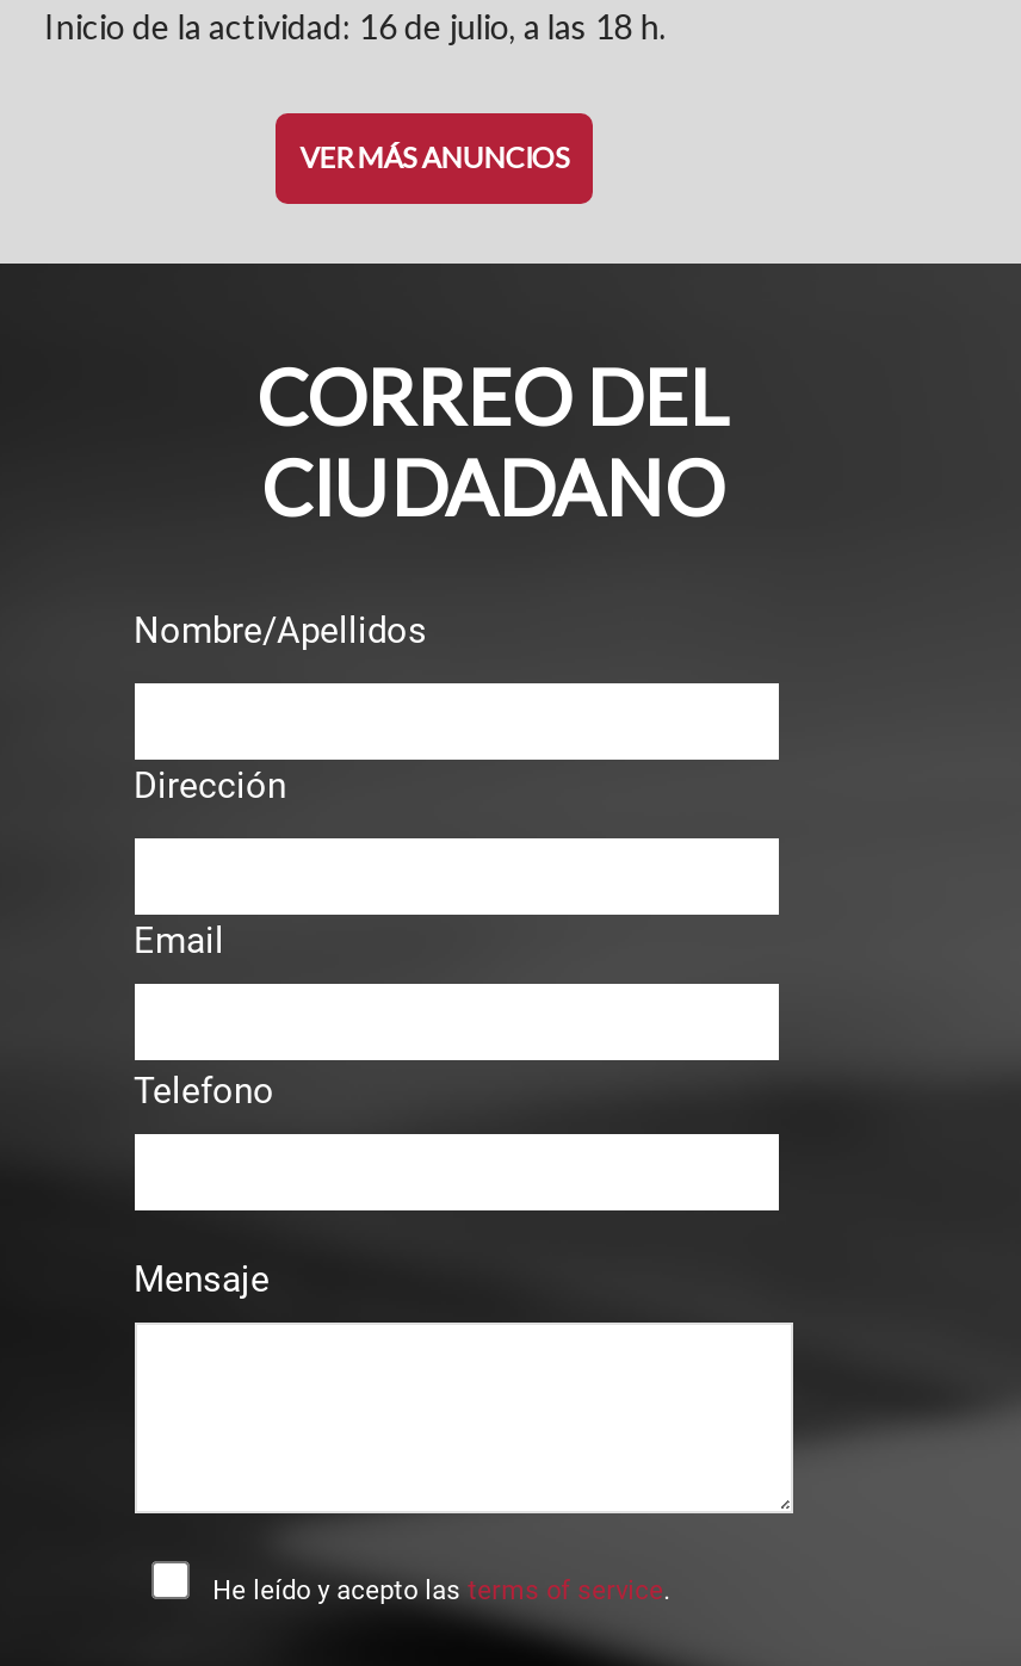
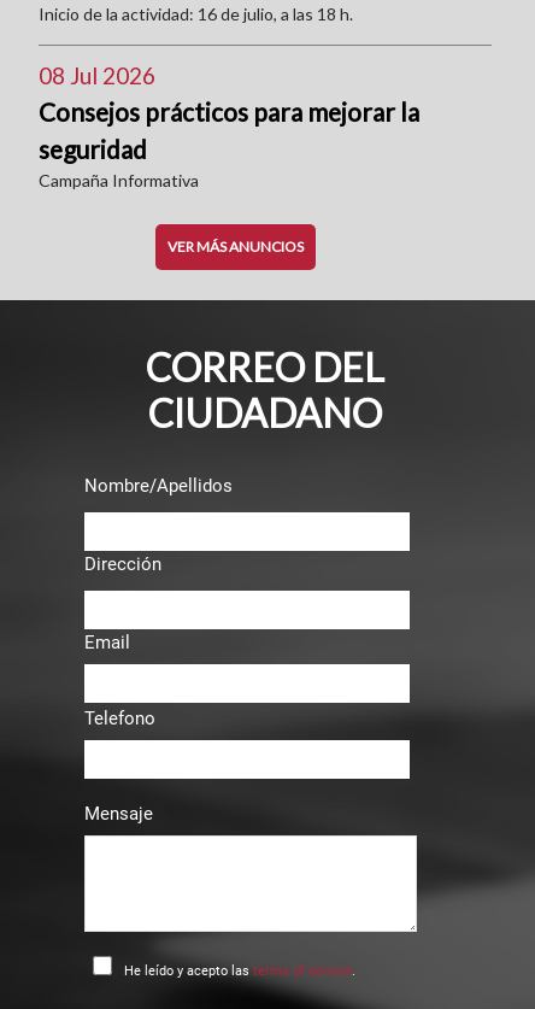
+ 08 Jul 2026
+ Consejos prácticos para mejorar la
+ seguridad
+ Campaña Informativa
